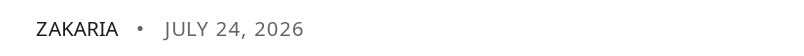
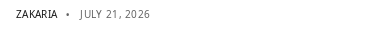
- ZAKARIA JULY 24, 2026
+ ZAKARIA JULY 21, 2026
